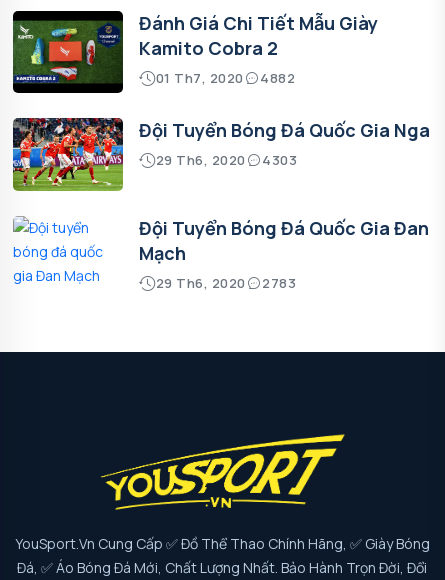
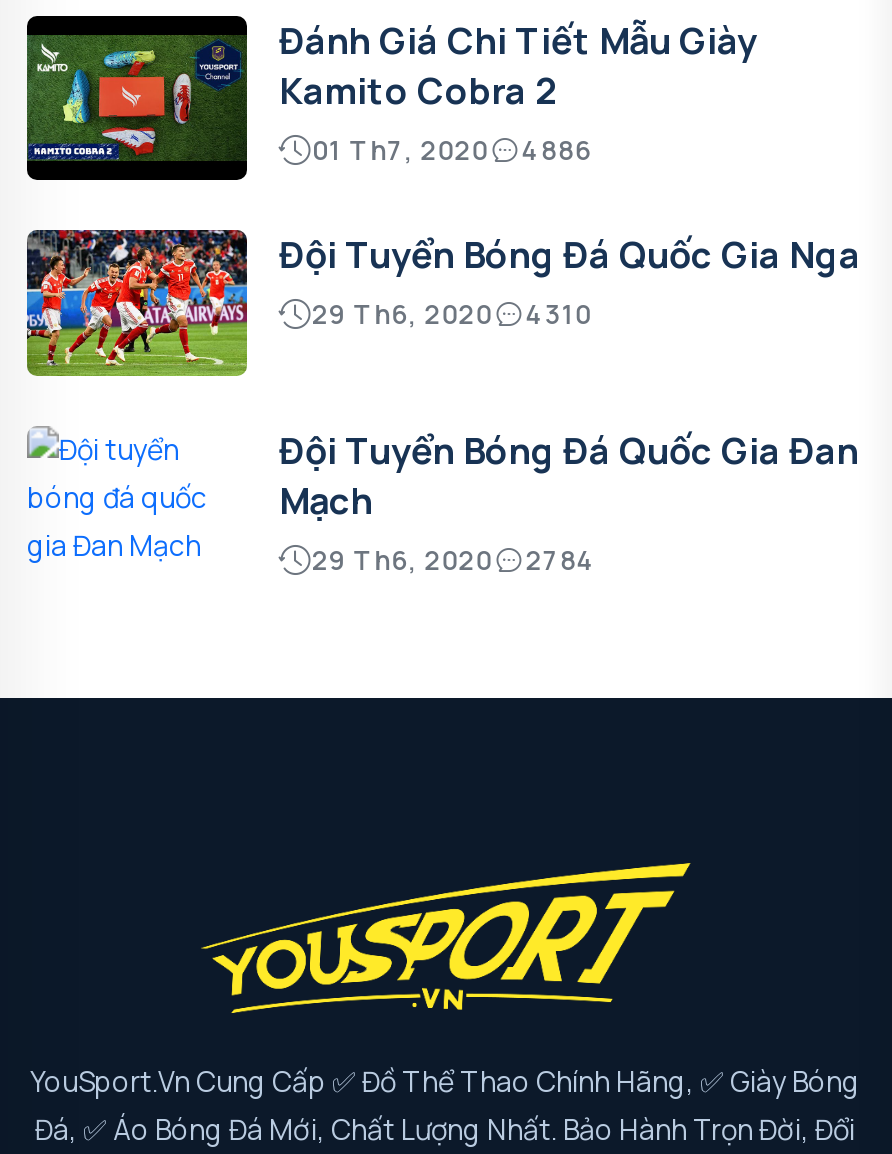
- 01 Th7, 2020 4882
+ 01 Th7, 2020 4886

- 29 Th6, 2020 4303
+ 29 Th6, 2020 4310

- 29 Th6, 2020 2783
+ 29 Th6, 2020 2784
